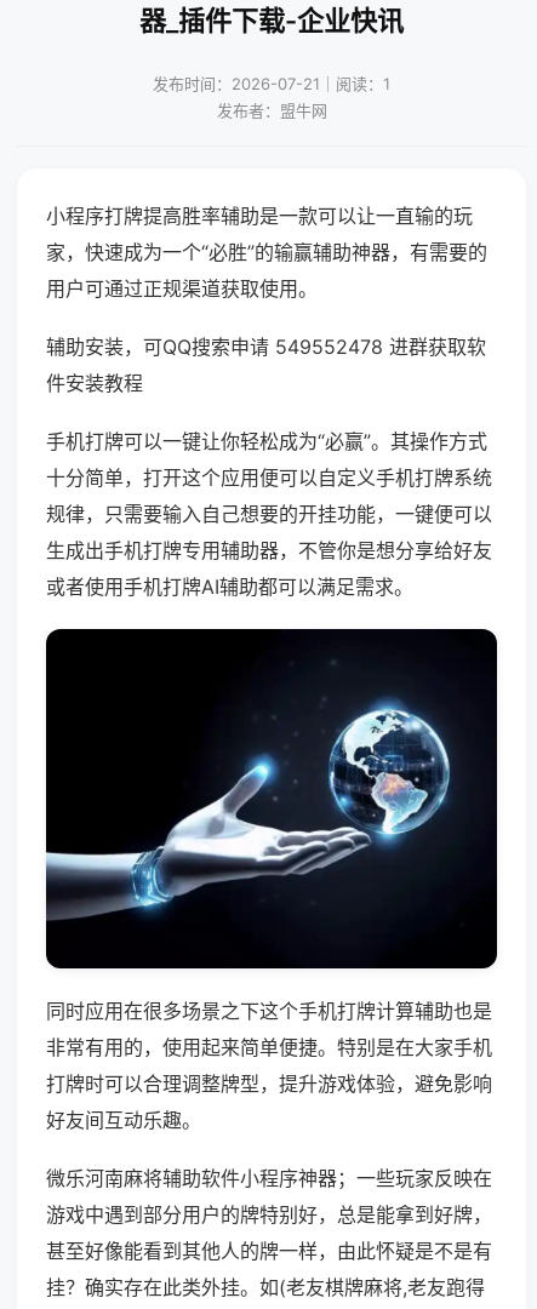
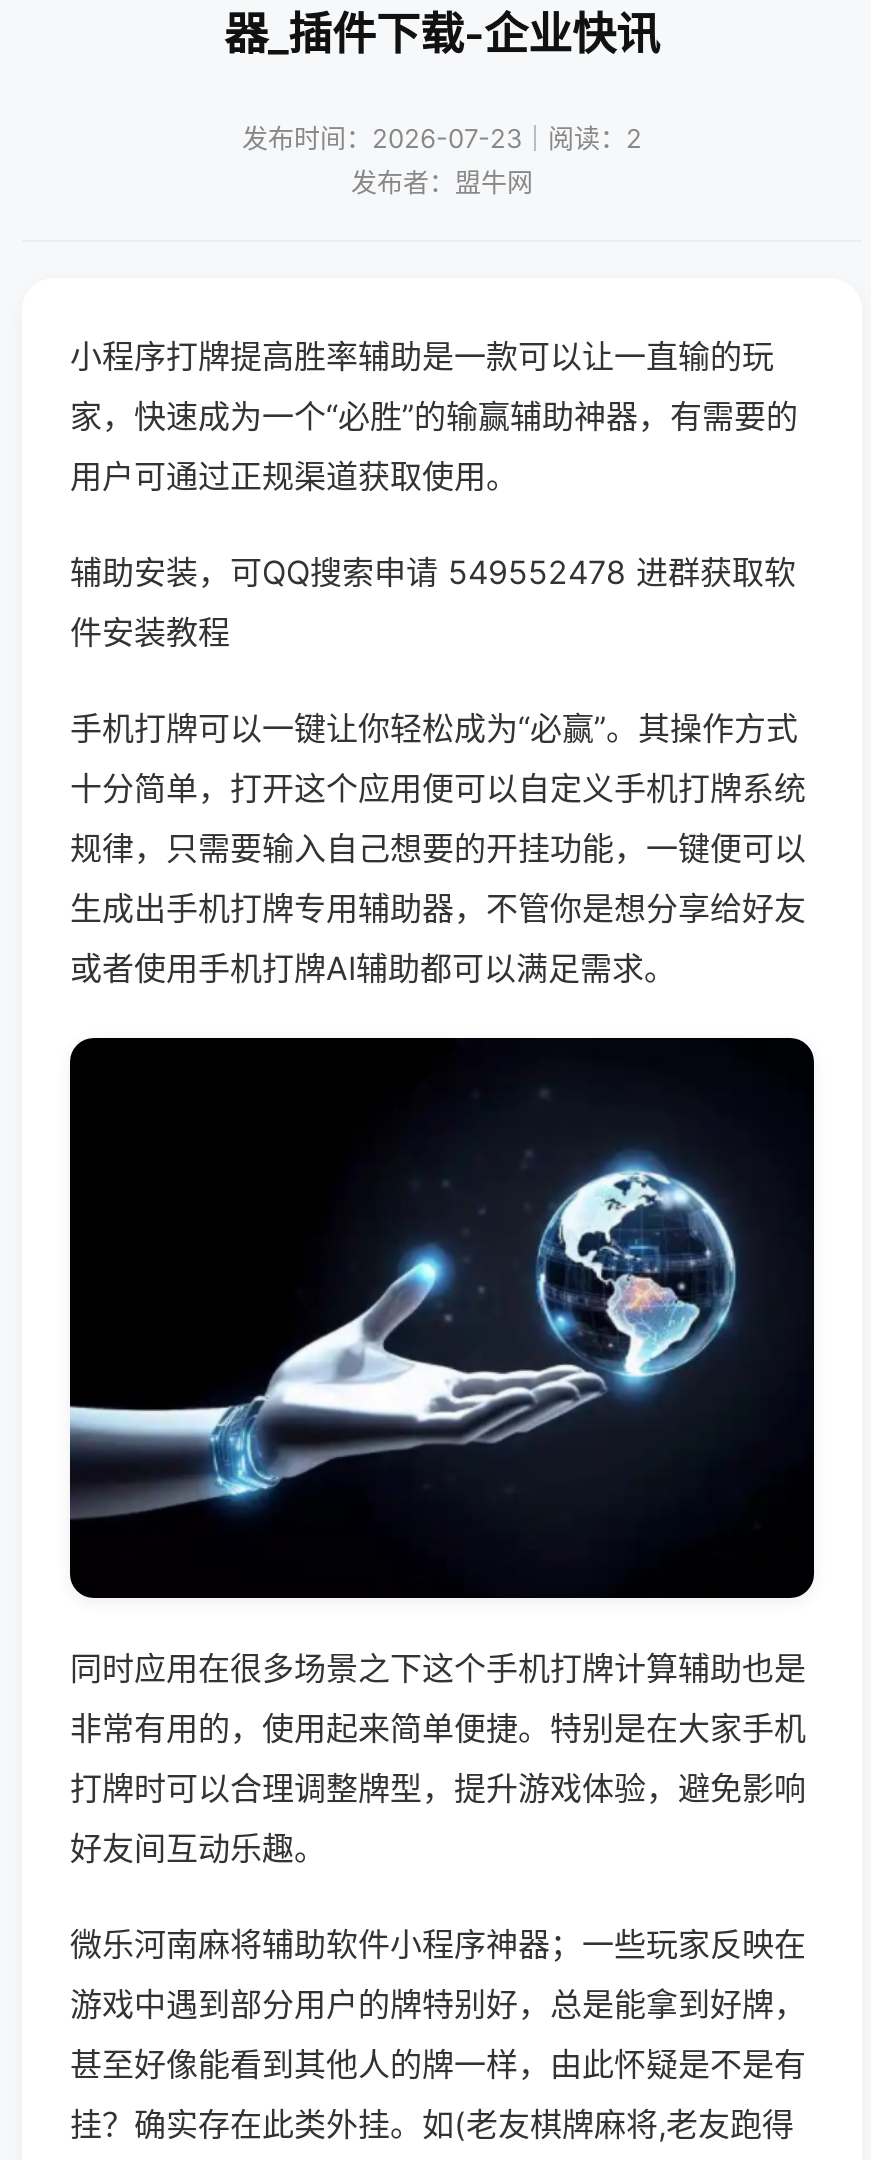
- 发布时间：2026-07-21｜阅读：1
+ 发布时间：2026-07-23｜阅读：2
